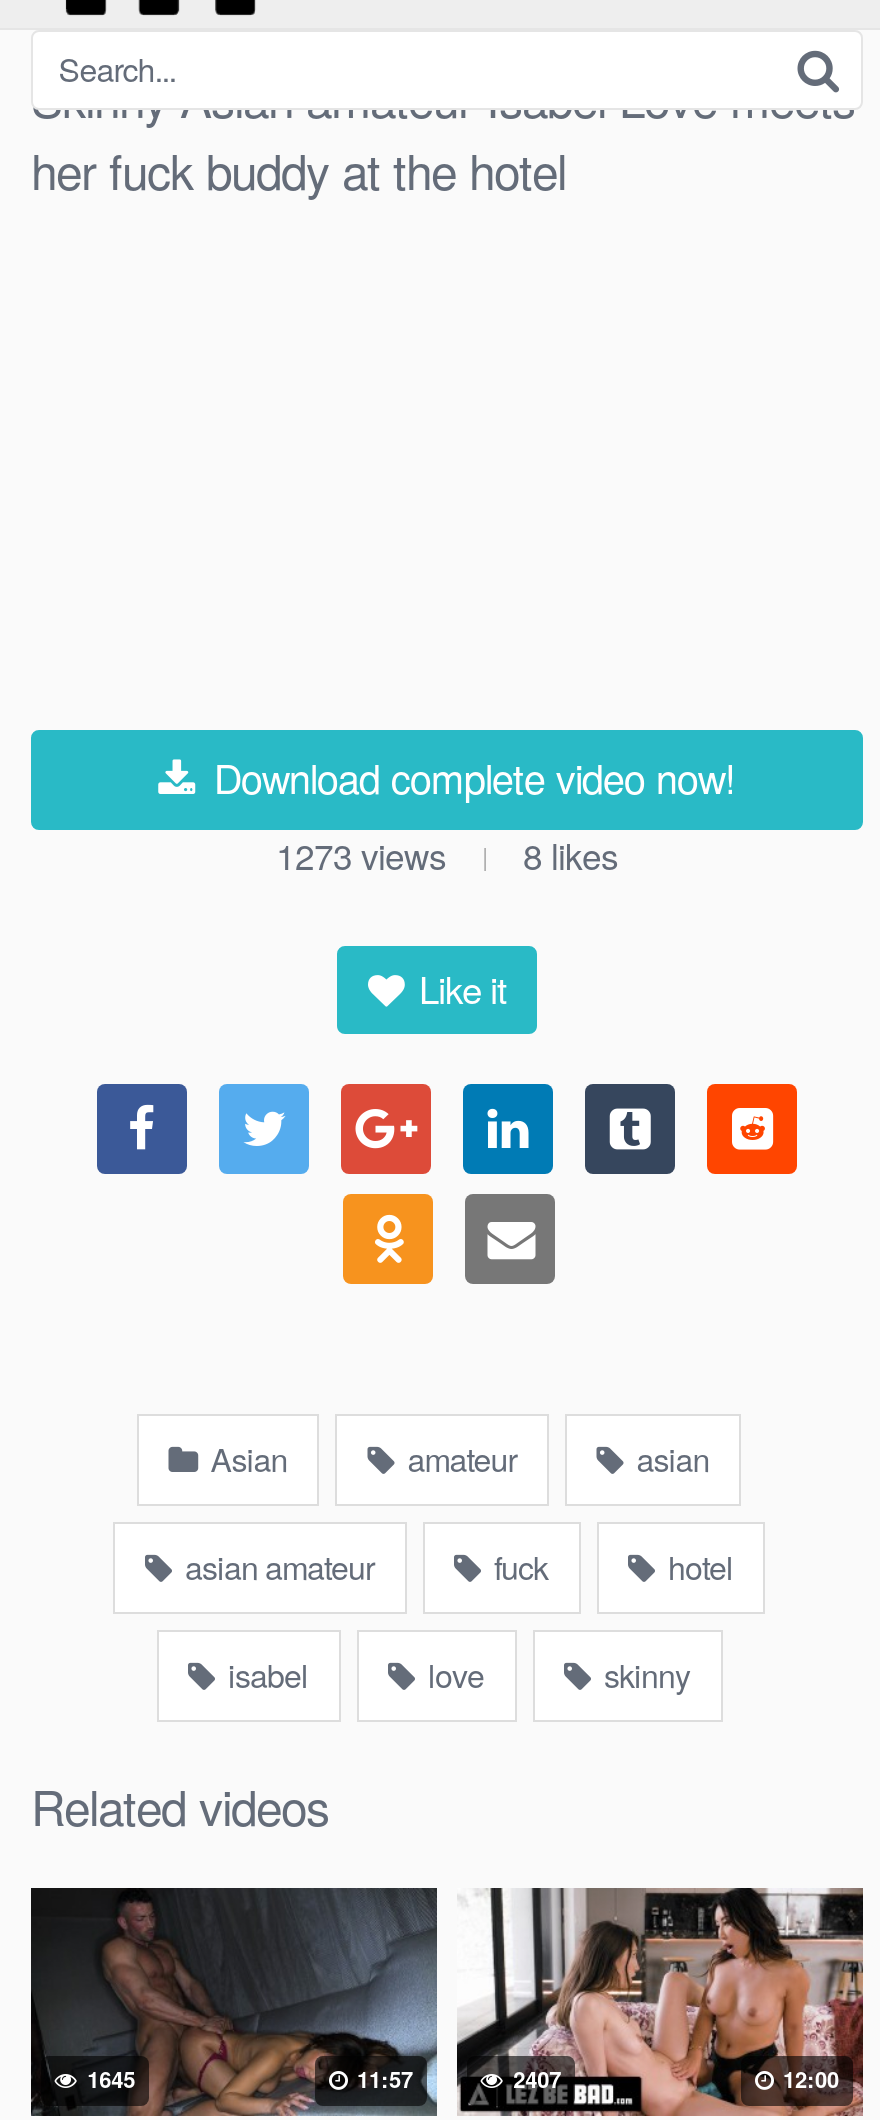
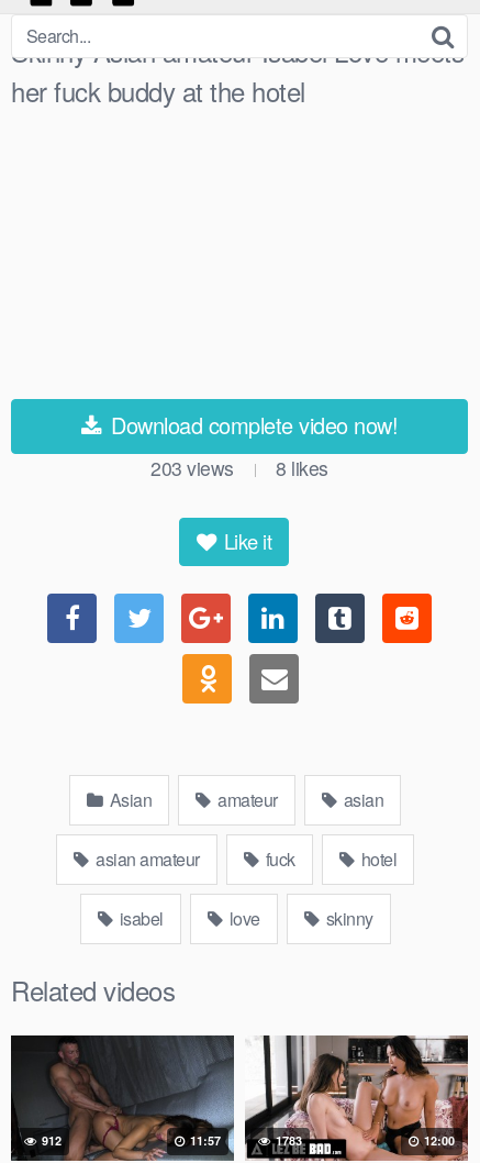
- 1273views
+ 203views

- 1645
+ 912

- 2407
+ 1783
